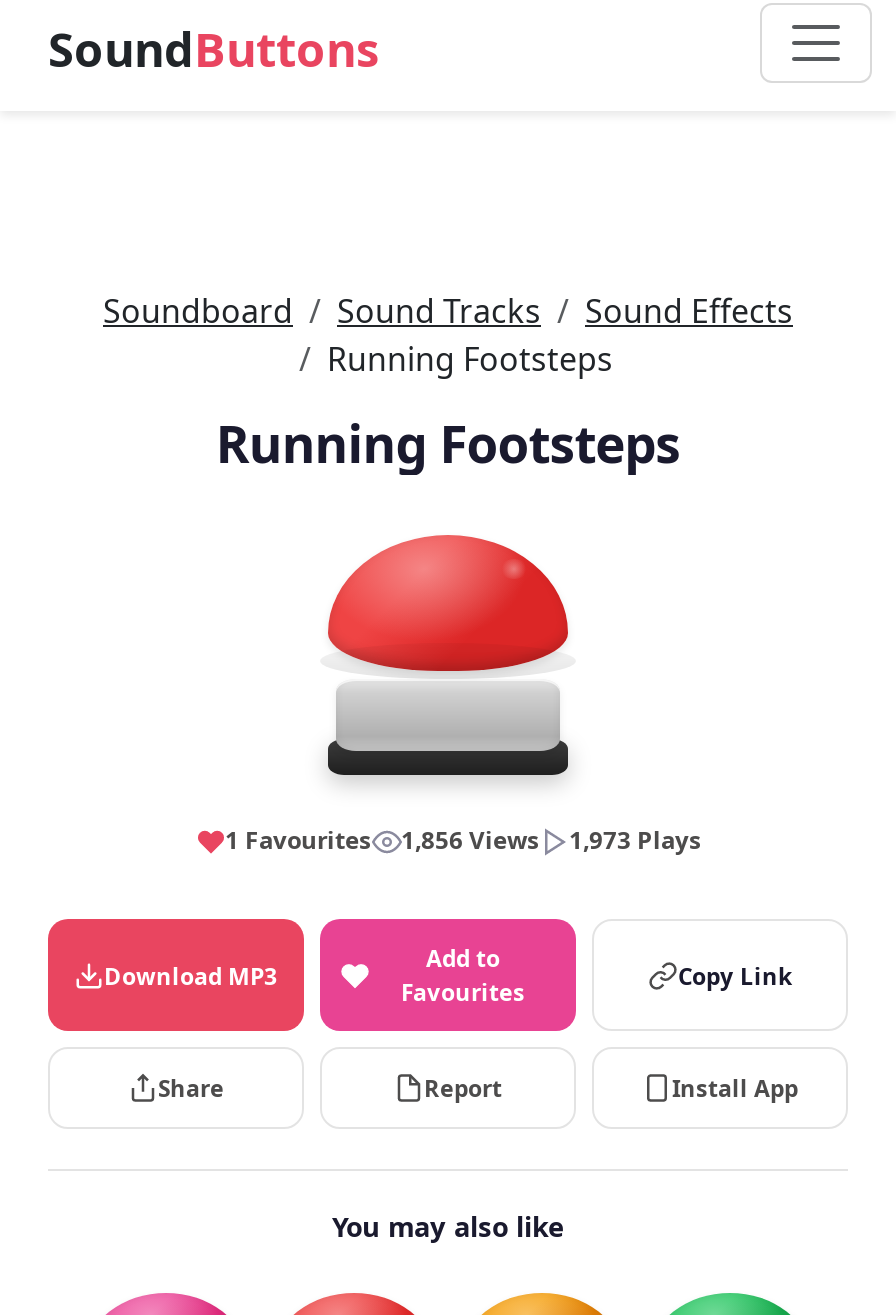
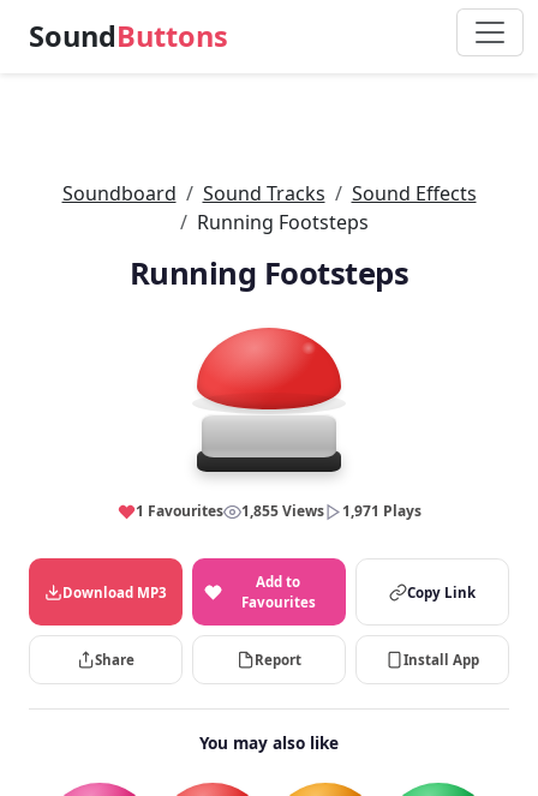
- 1,856 Views
+ 1,855 Views

- 1,973 Plays
+ 1,971 Plays
